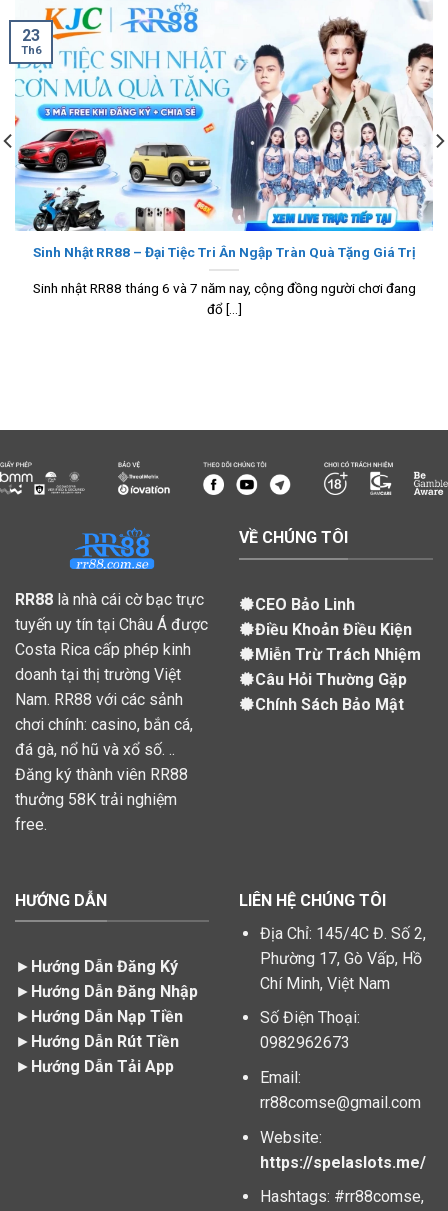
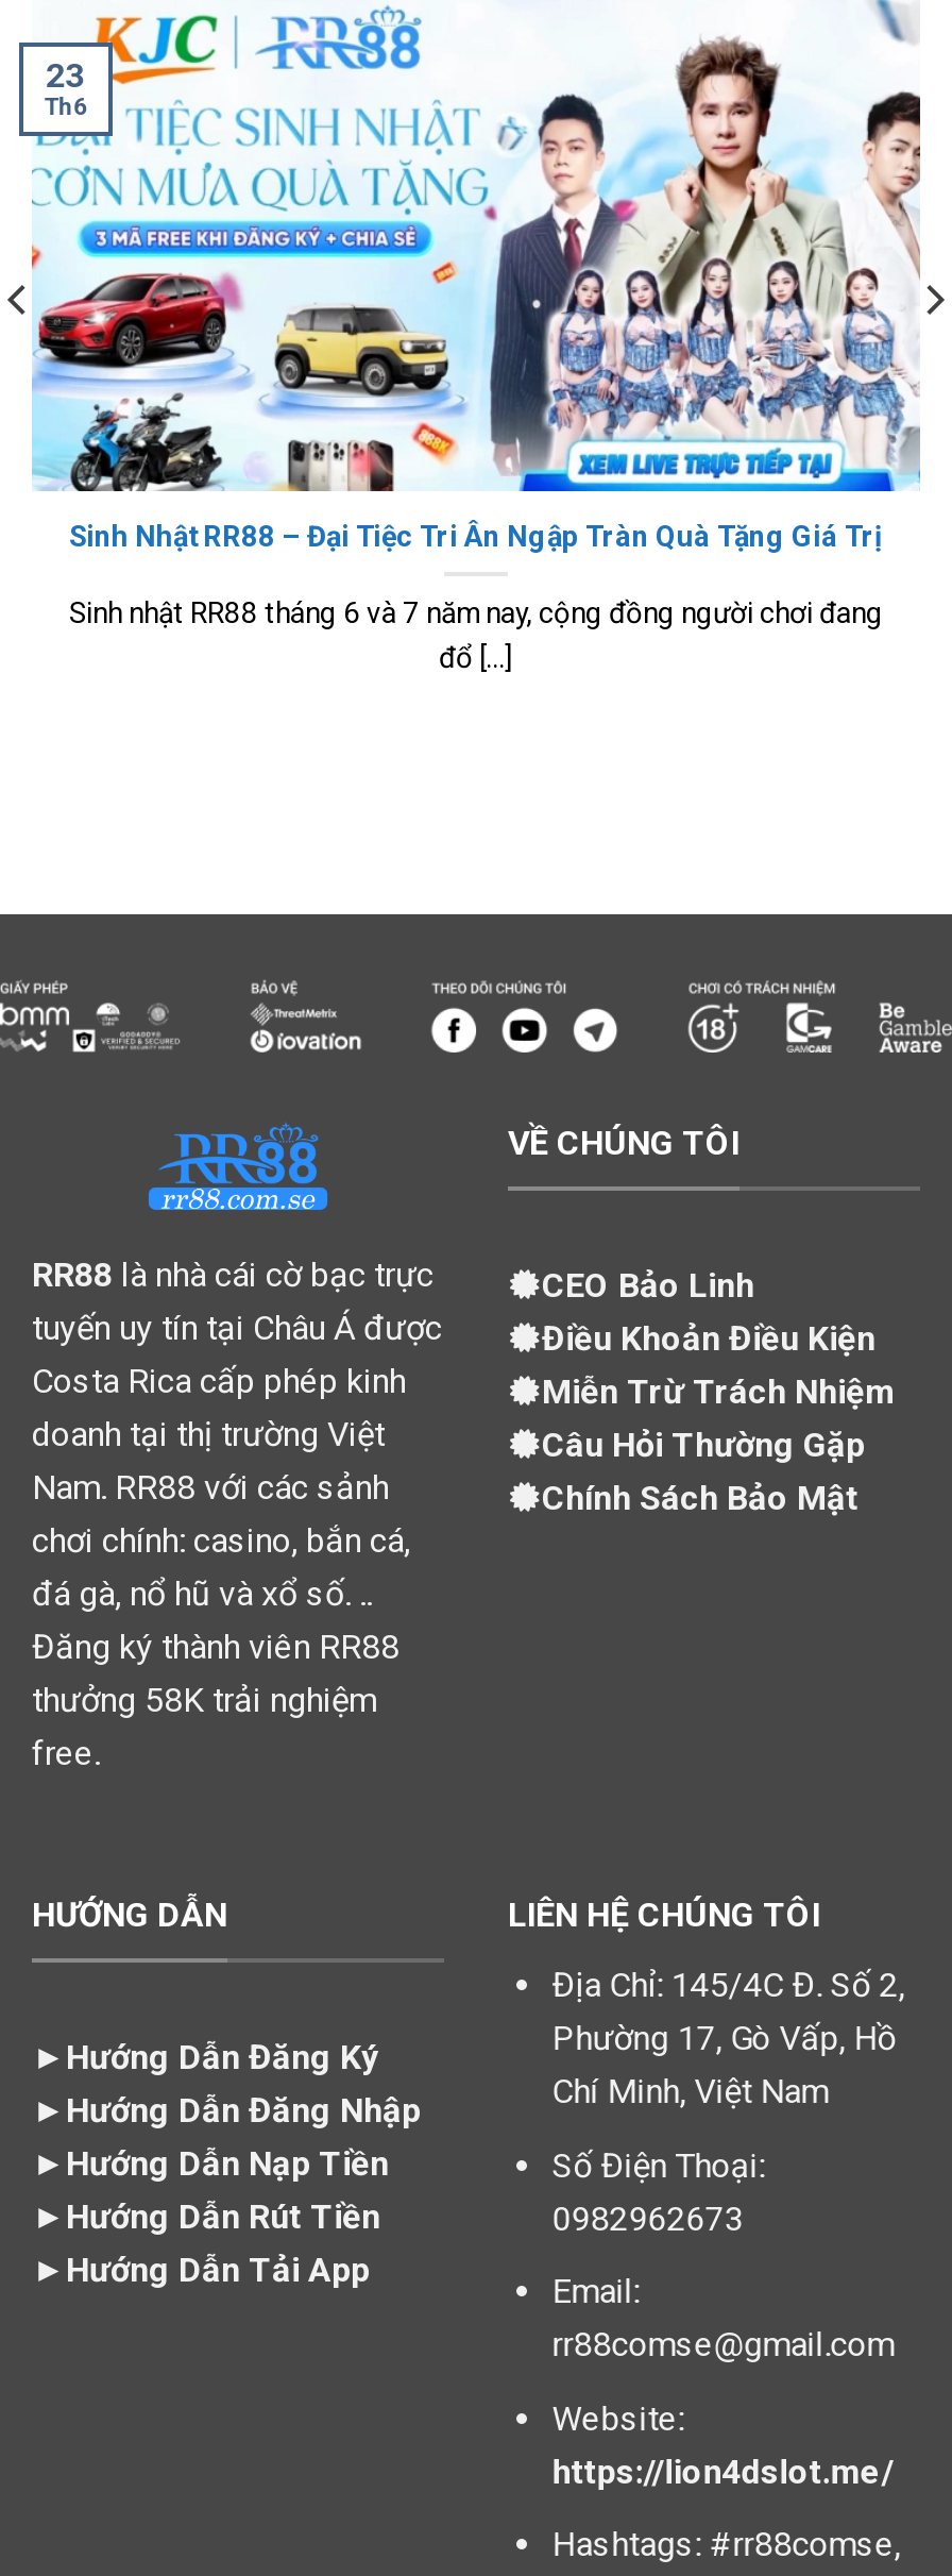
- https://spelaslots.me/
+ https://lion4dslot.me/
